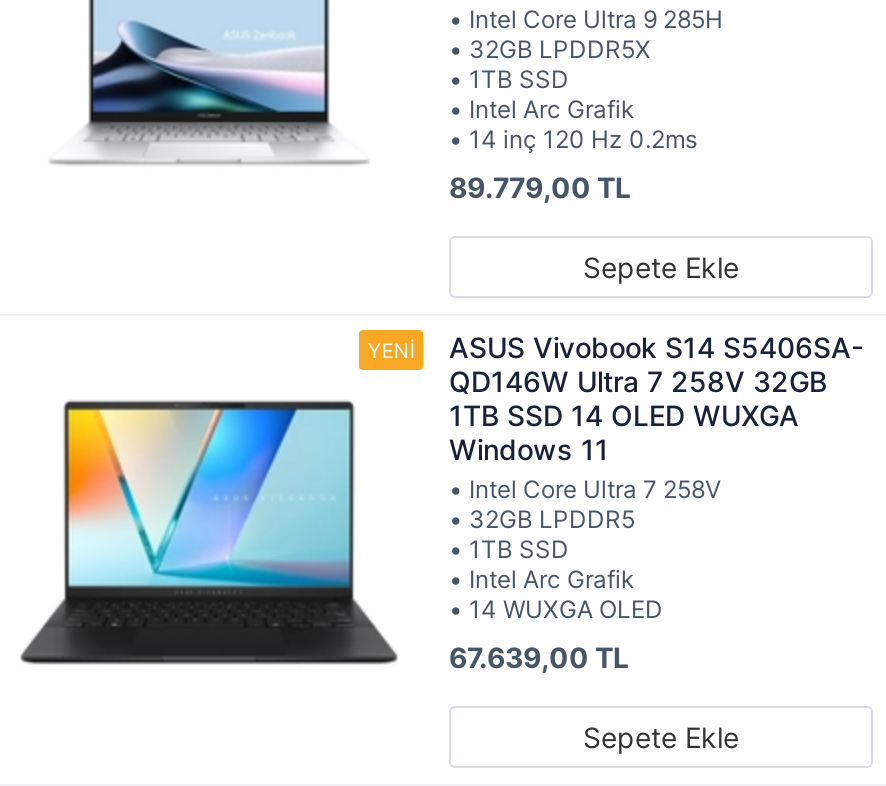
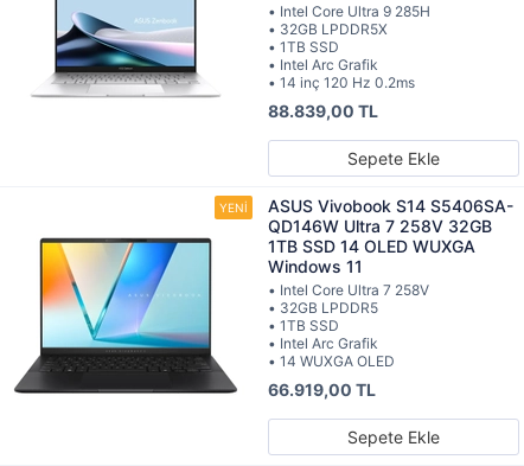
- 89.779,00 TL
+ 88.839,00 TL

- 67.639,00 TL
+ 66.919,00 TL
